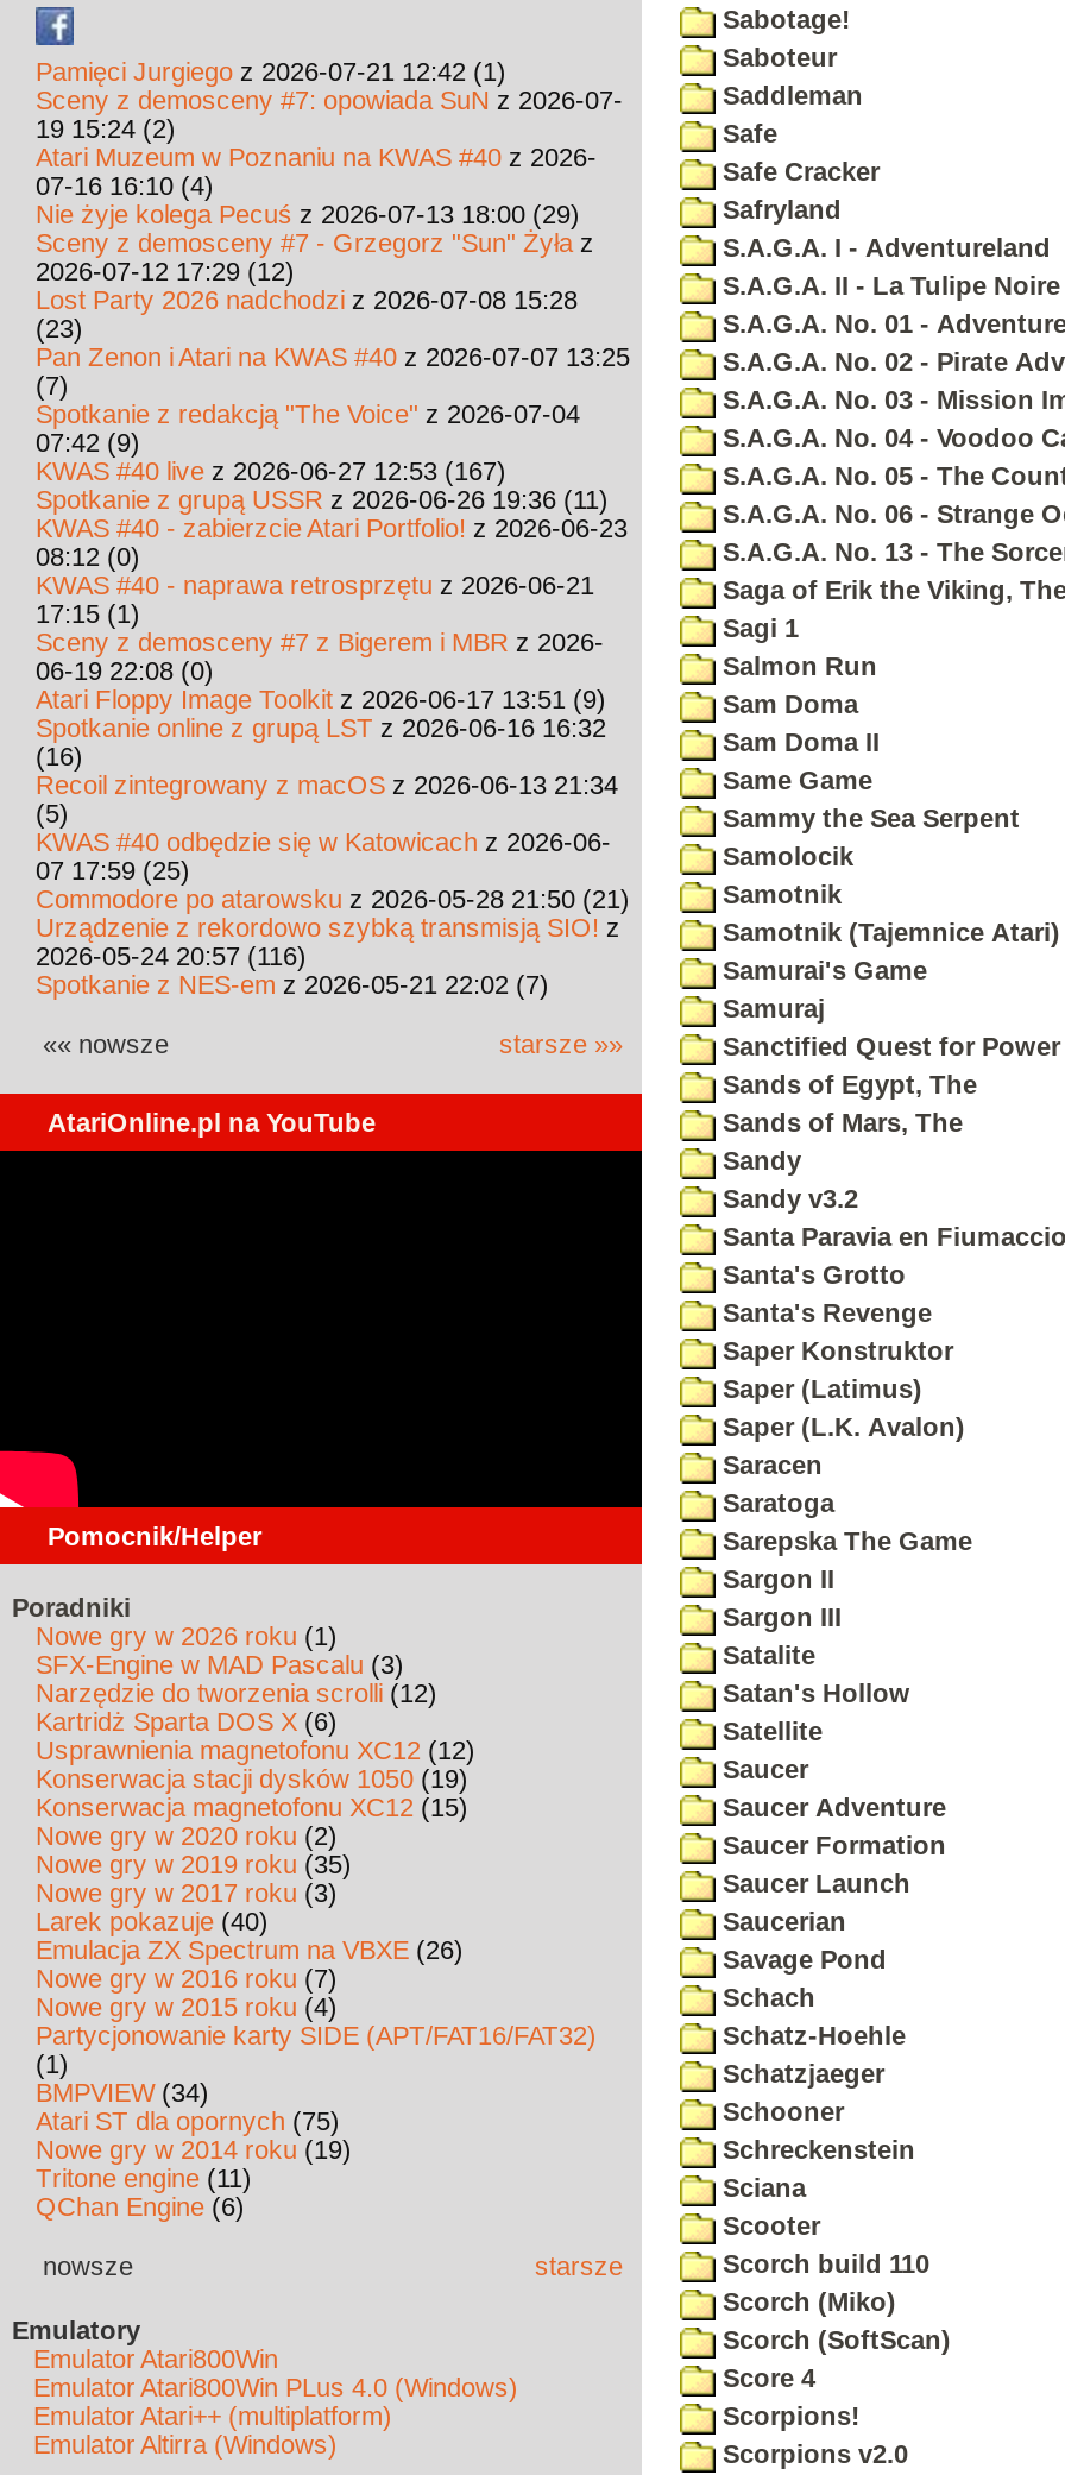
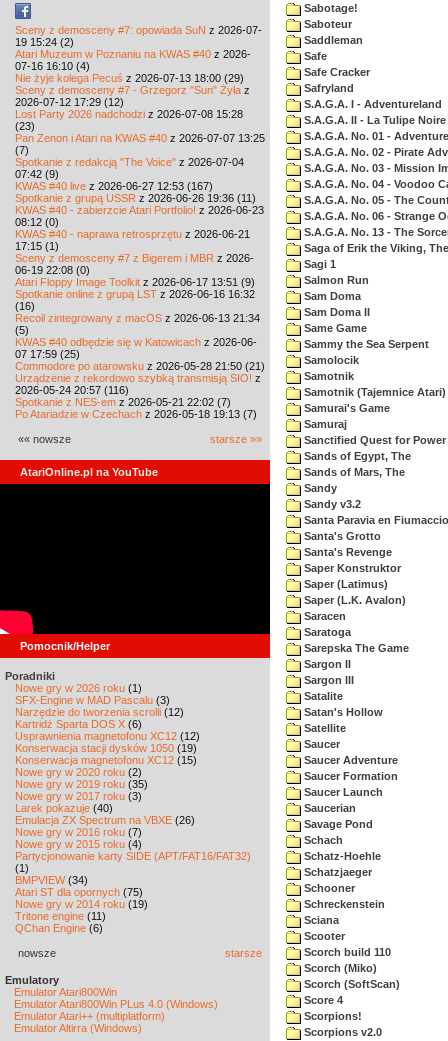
- Pamięci Jurgiego z 2026-07-21 12:42 (1)

+ Po Atariadzie w Czechach z 2026-05-18 19:13 (7)
